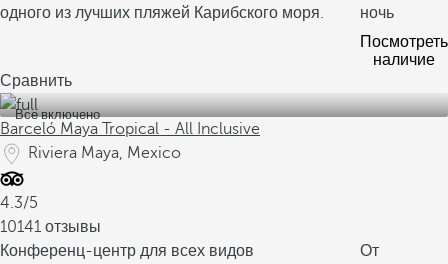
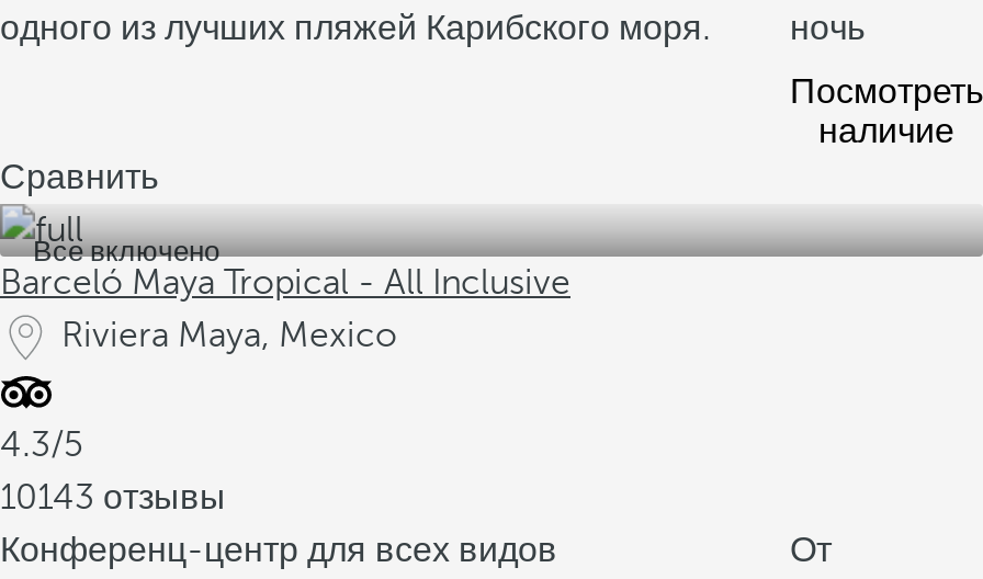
- 10141 отзывы
+ 10143 отзывы
